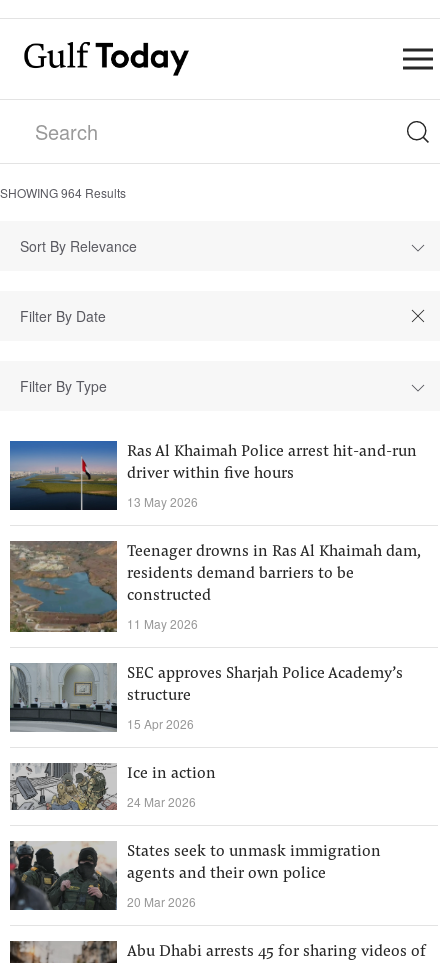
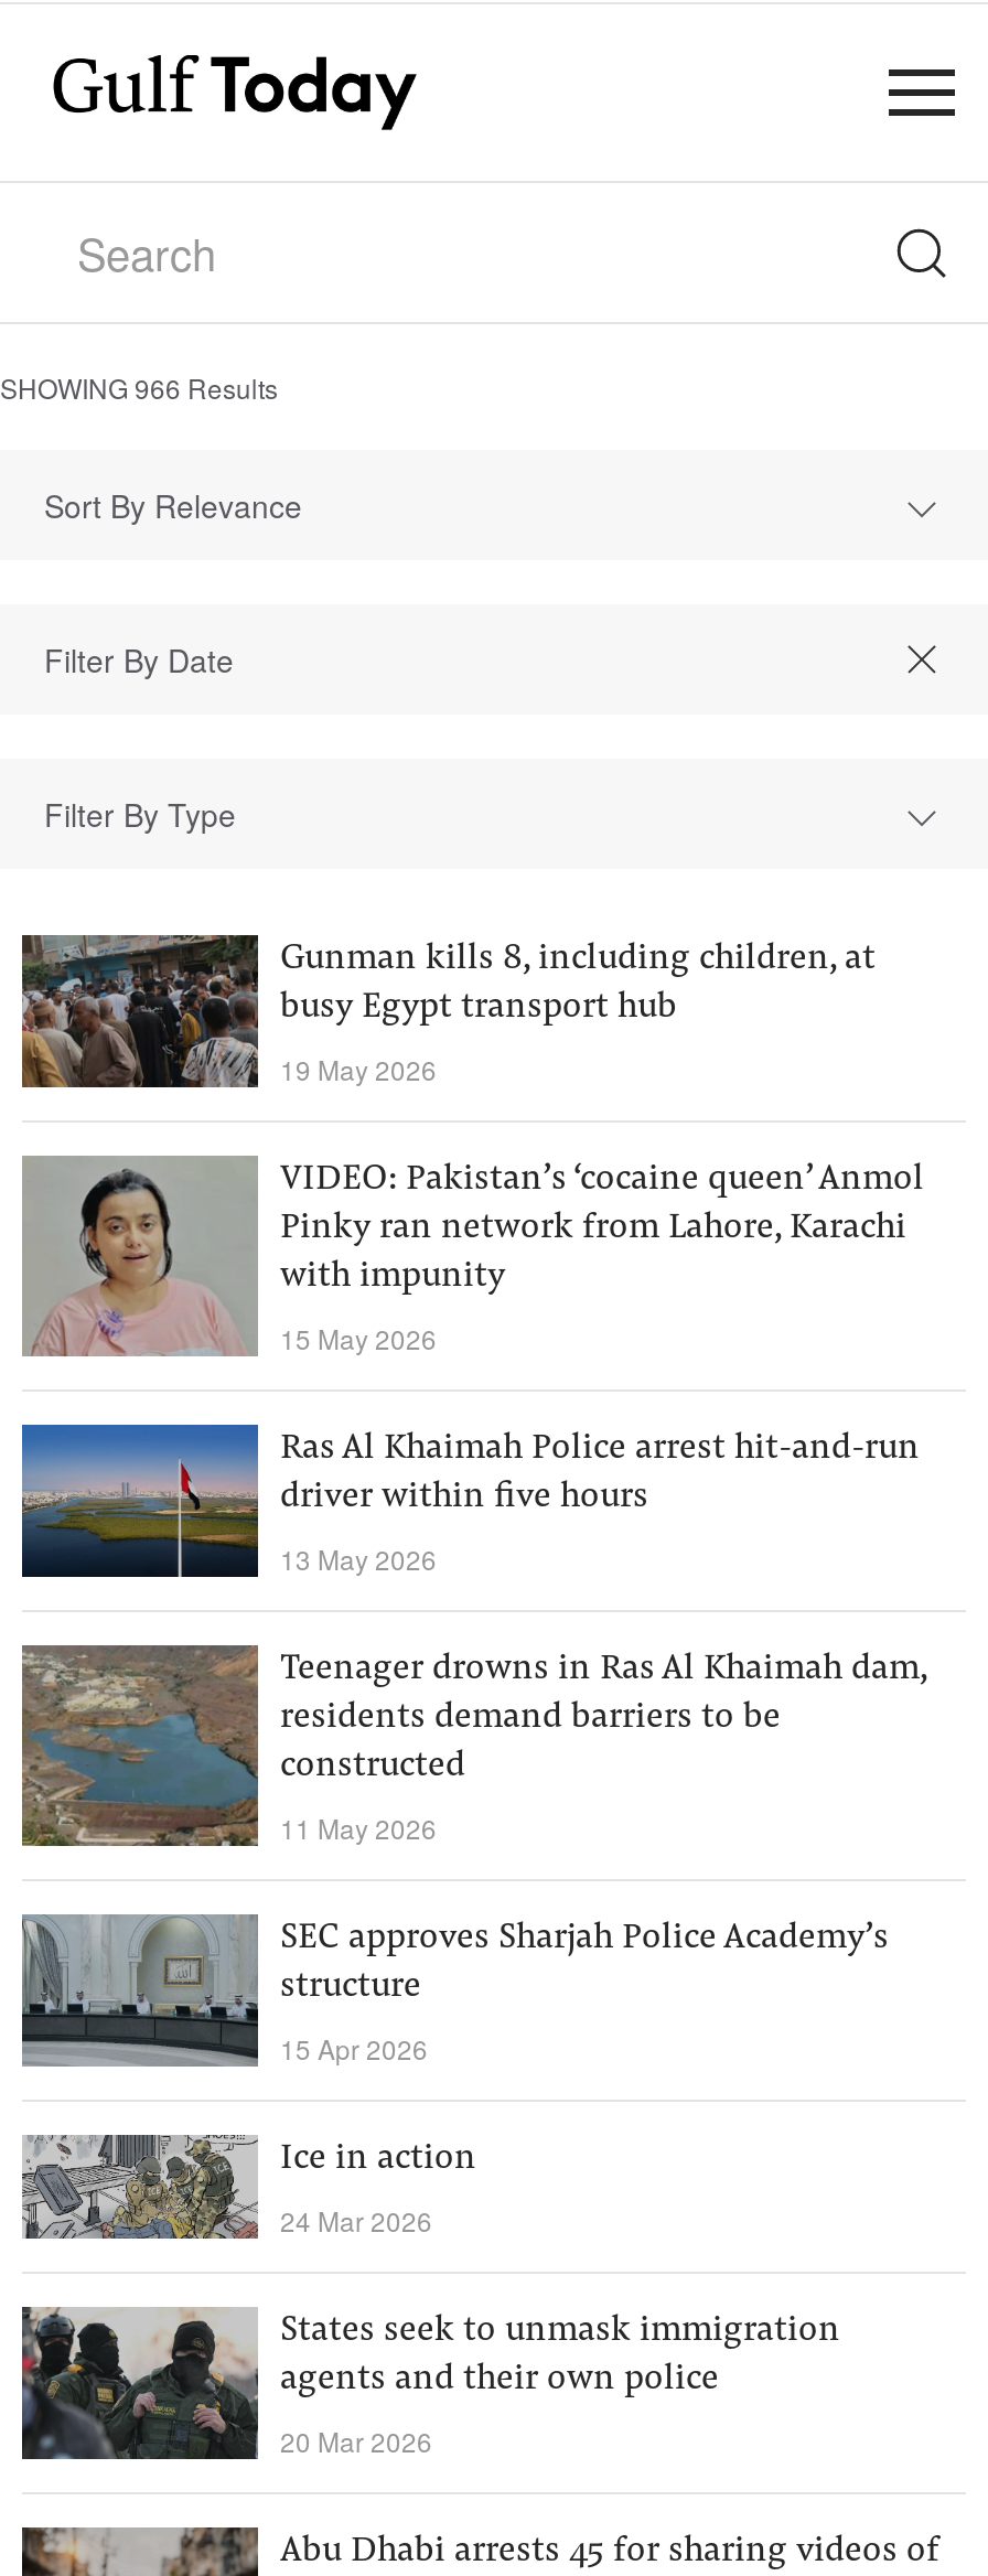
- SHOWING 964 Results
+ SHOWING 966 Results

+ [image]
+ Gunman kills 8, including children, at
+ busy Egypt transport hub
+ 19 May 2026
+ VIDEO: Pakistan’s ‘cocaine queen’ Anmol
+ Pinky ran network from Lahore, Karachi
+ with impunity
+ 15 May 2026

+ [image]
